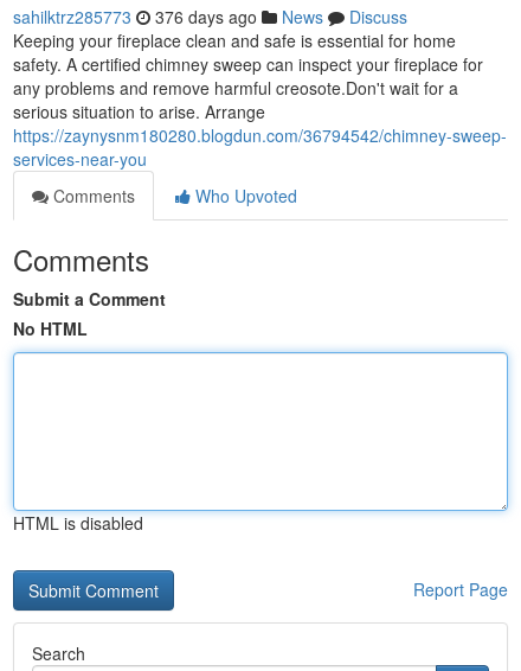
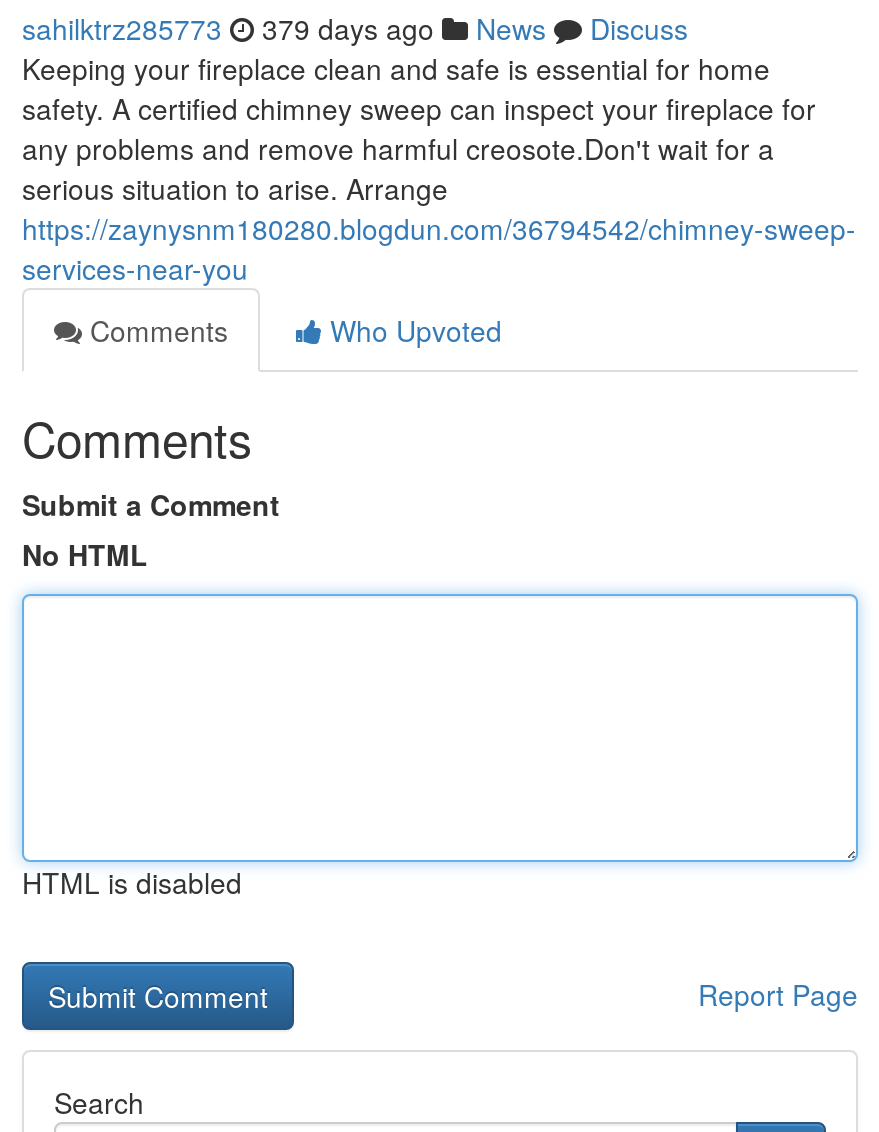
- sahilktrz285773 376 days ago News Discuss
+ sahilktrz285773 379 days ago News Discuss
